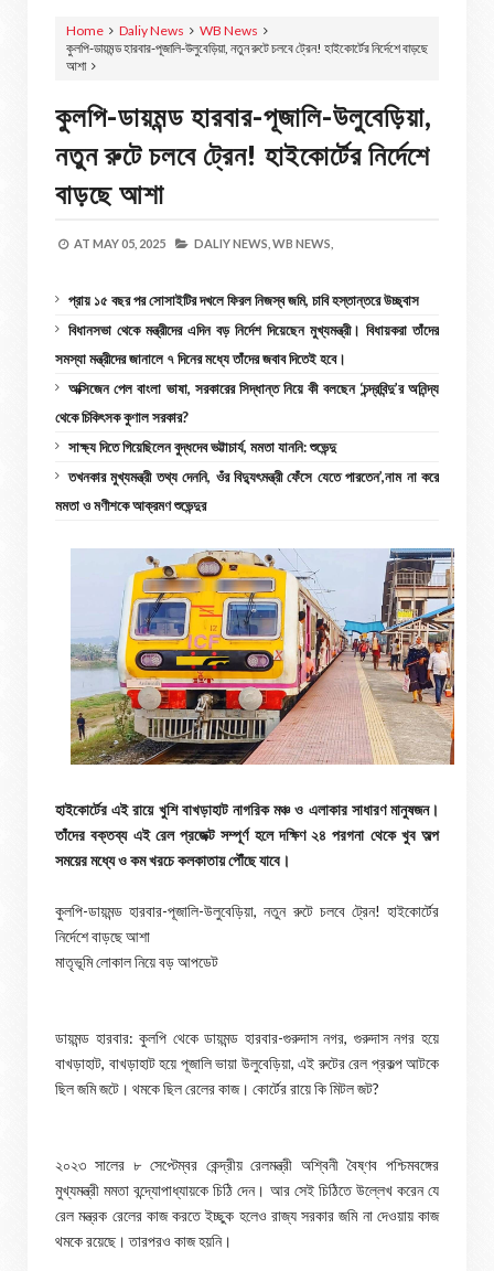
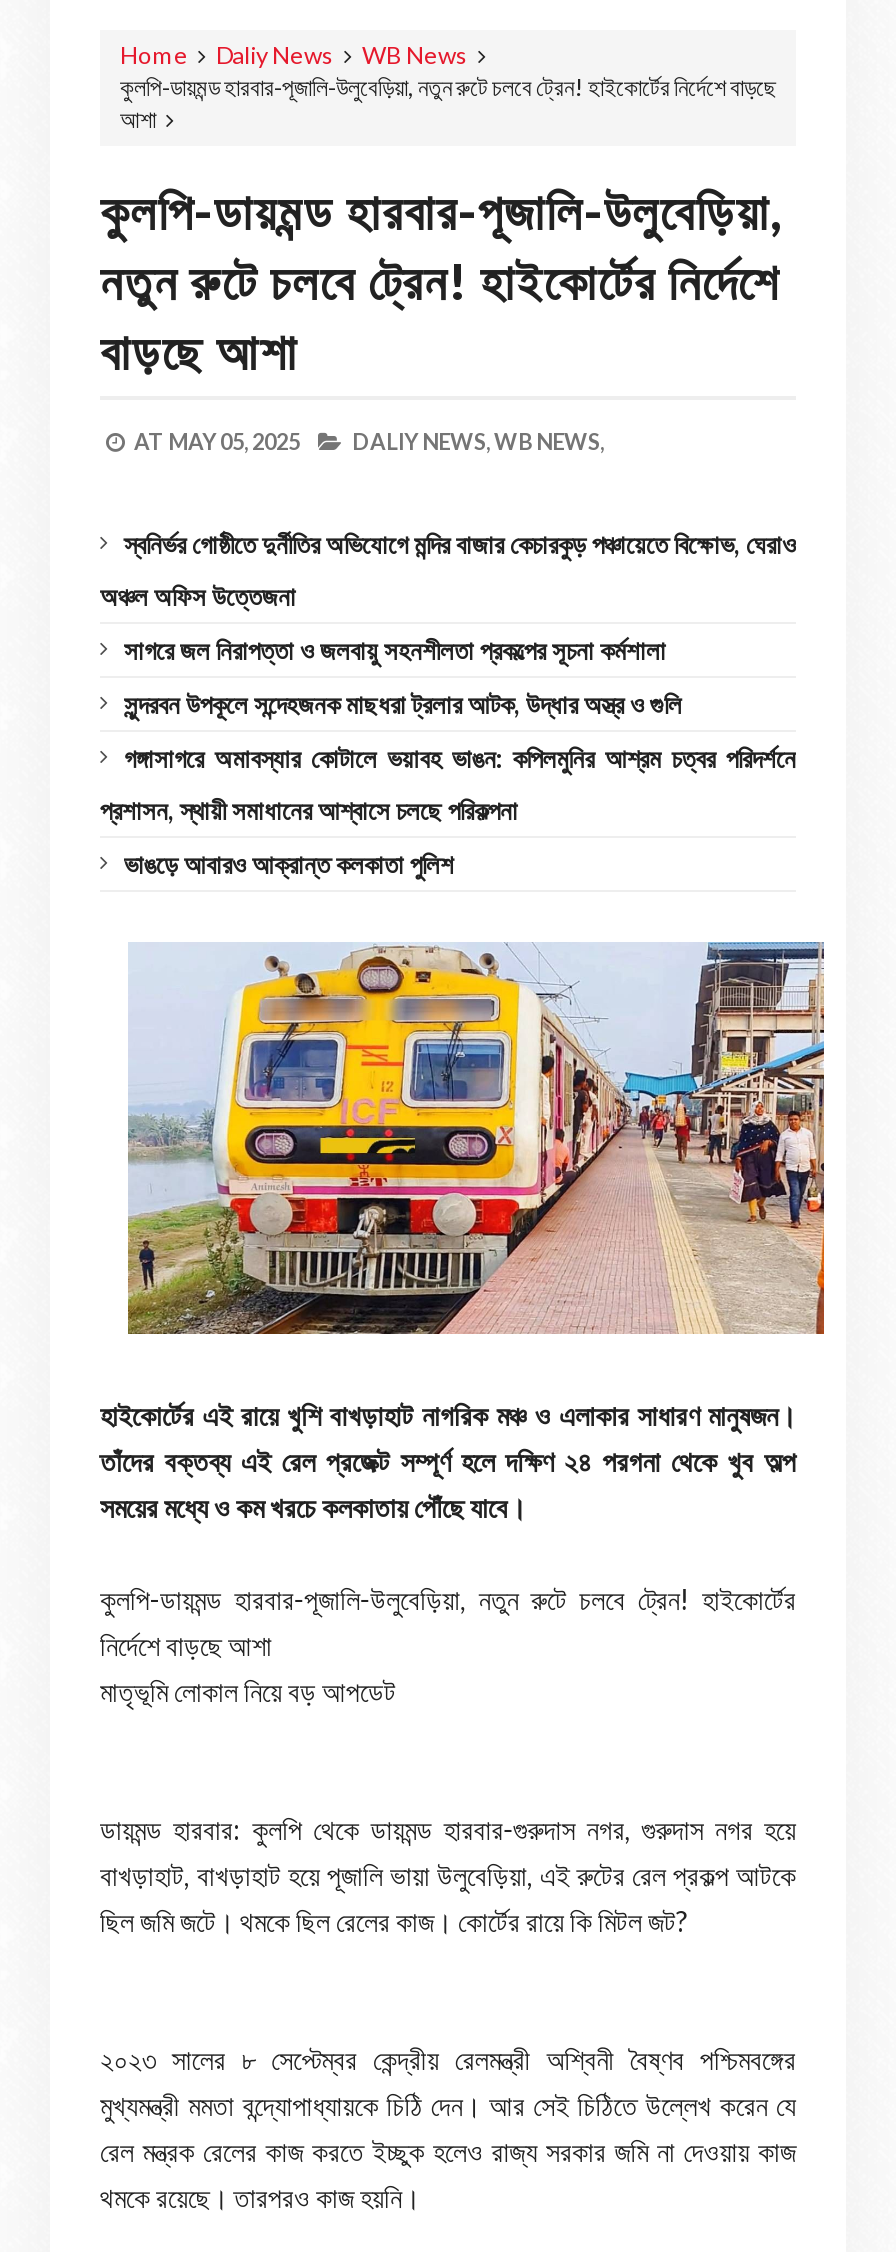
- প্রায় ১৫ বছর পর সোসাইটির দখলে ফিরল নিজস্ব জমি, চাবি হস্তান্তরে উচ্ছ্বাস
- বিধানসভা থেকে মন্ত্রীদের এদিন বড় নির্দেশ দিয়েছেন মুখ্যমন্ত্রী। বিধায়করা তাঁদের
- সমস্যা মন্ত্রীদের জানালে ৭ দিনের মধ্যে তাঁদের জবাব দিতেই হবে।
- অক্সিজেন পেল বাংলা ভাষা, সরকারের সিদ্ধান্ত নিয়ে কী বলছেন ‘চন্দ্রবিন্দু’র অনিন্দ্য
- থেকে চিকিৎসক কুণাল সরকার?
- সাক্ষ্য দিতে গিয়েছিলেন বুদ্ধদেব ভট্টাচার্য, মমতা যাননি: শুভেন্দু
- তখনকার মুখ্যমন্ত্রী তথ্য দেননি, ওঁর বিদ্যুৎমন্ত্রী ফেঁসে যেতে পারতেন’,নাম না করে
- মমতা ও মণীশকে আক্রমণ শুভেন্দুর
+ স্বনির্ভর গোষ্ঠীতে দুর্নীতির অভিযোগে মন্দির বাজার কেচারকুড় পঞ্চায়েতে বিক্ষোভ, ঘেরাও
+ অঞ্চল অফিস উত্তেজনা
+ সাগরে জল নিরাপত্তা ও জলবায়ু সহনশীলতা প্রকল্পের সূচনা কর্মশালা
+ সুন্দরবন উপকূলে সন্দেহজনক মাছধরা ট্রলার আটক, উদ্ধার অস্ত্র ও গুলি
+ গঙ্গাসাগরে অমাবস্যার কোটালে ভয়াবহ ভাঙন: কপিলমুনির আশ্রম চত্বর পরিদর্শনে
+ প্রশাসন, স্থায়ী সমাধানের আশ্বাসে চলছে পরিকল্পনা
+ ভাঙড়ে আবারও আক্রান্ত কলকাতা পুলিশ
